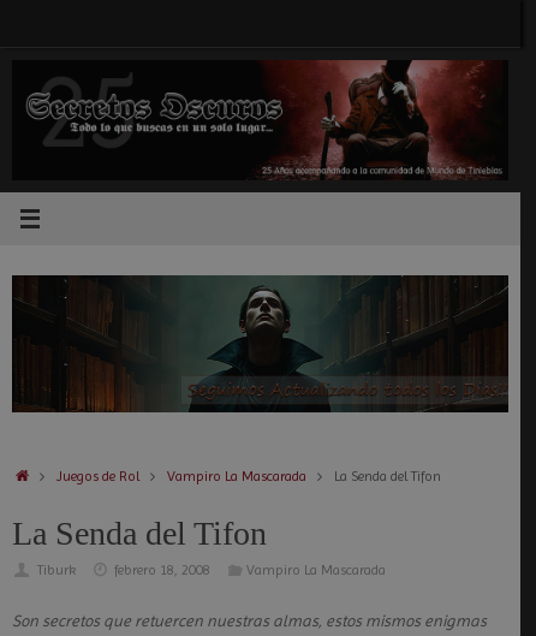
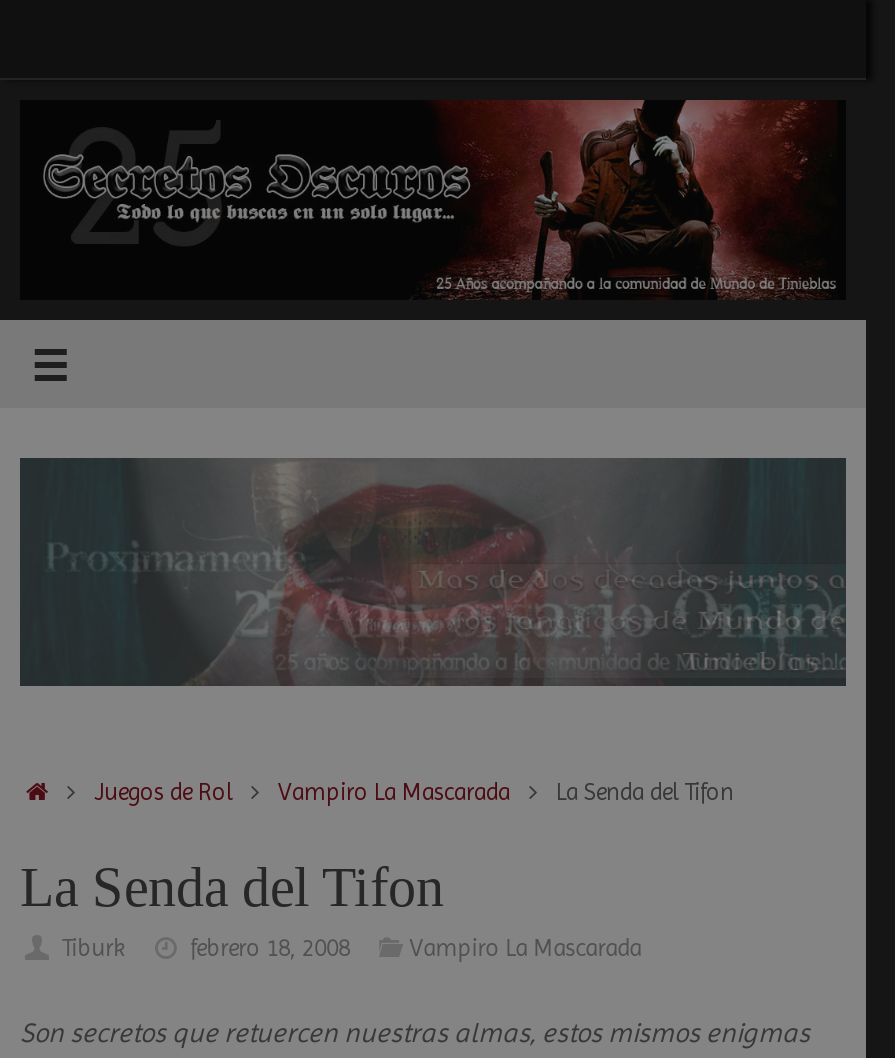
- [image]
+ [image]
